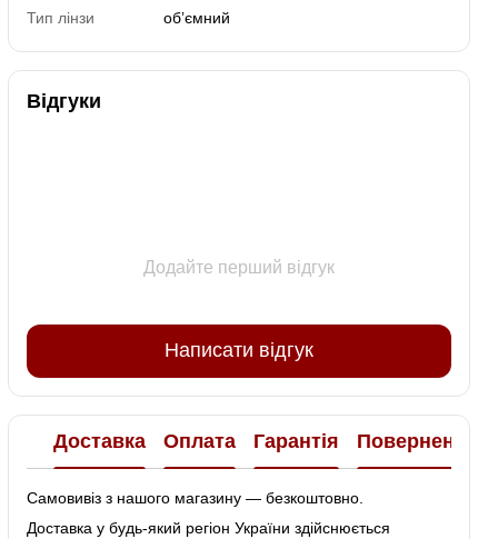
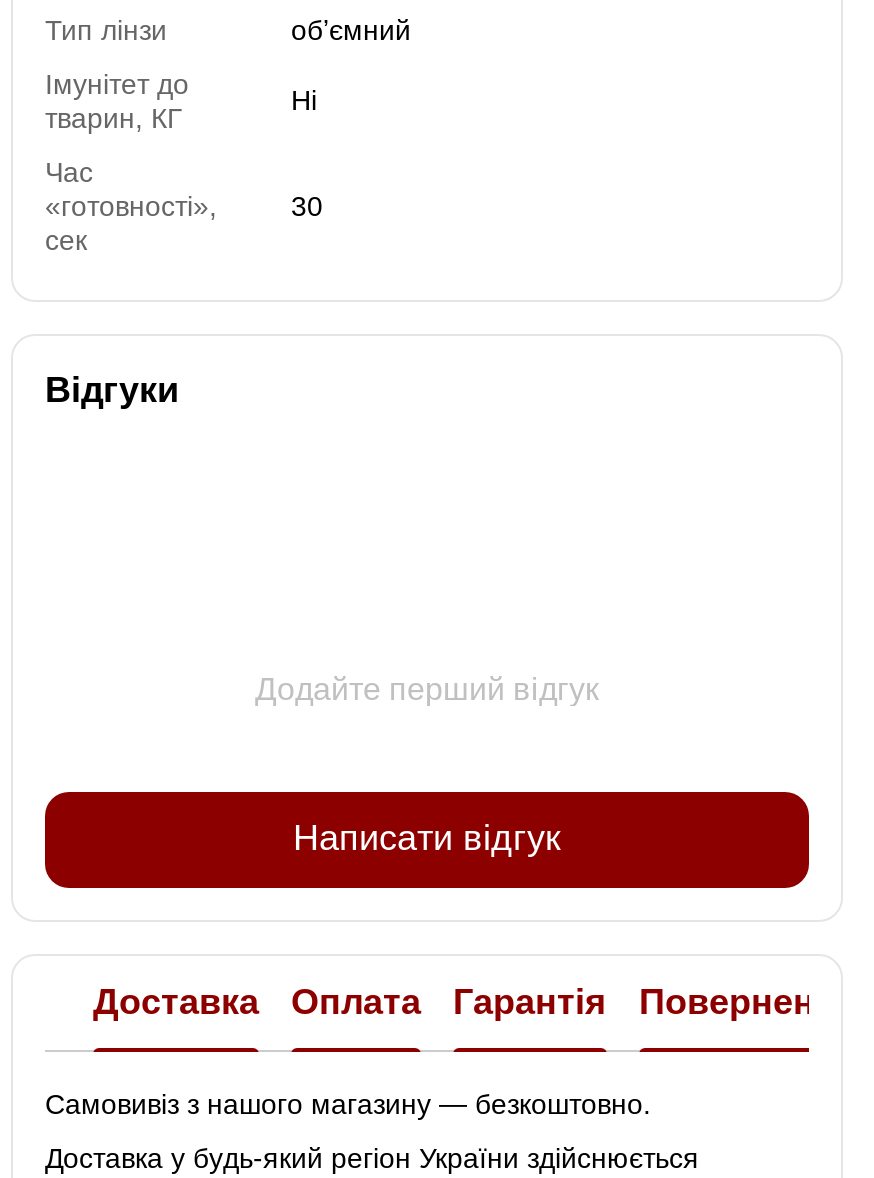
+ Імунітет до
+ тварин, КГ

+ Ні
+ Час
+ «готовності»,
+ сек

+ 30
